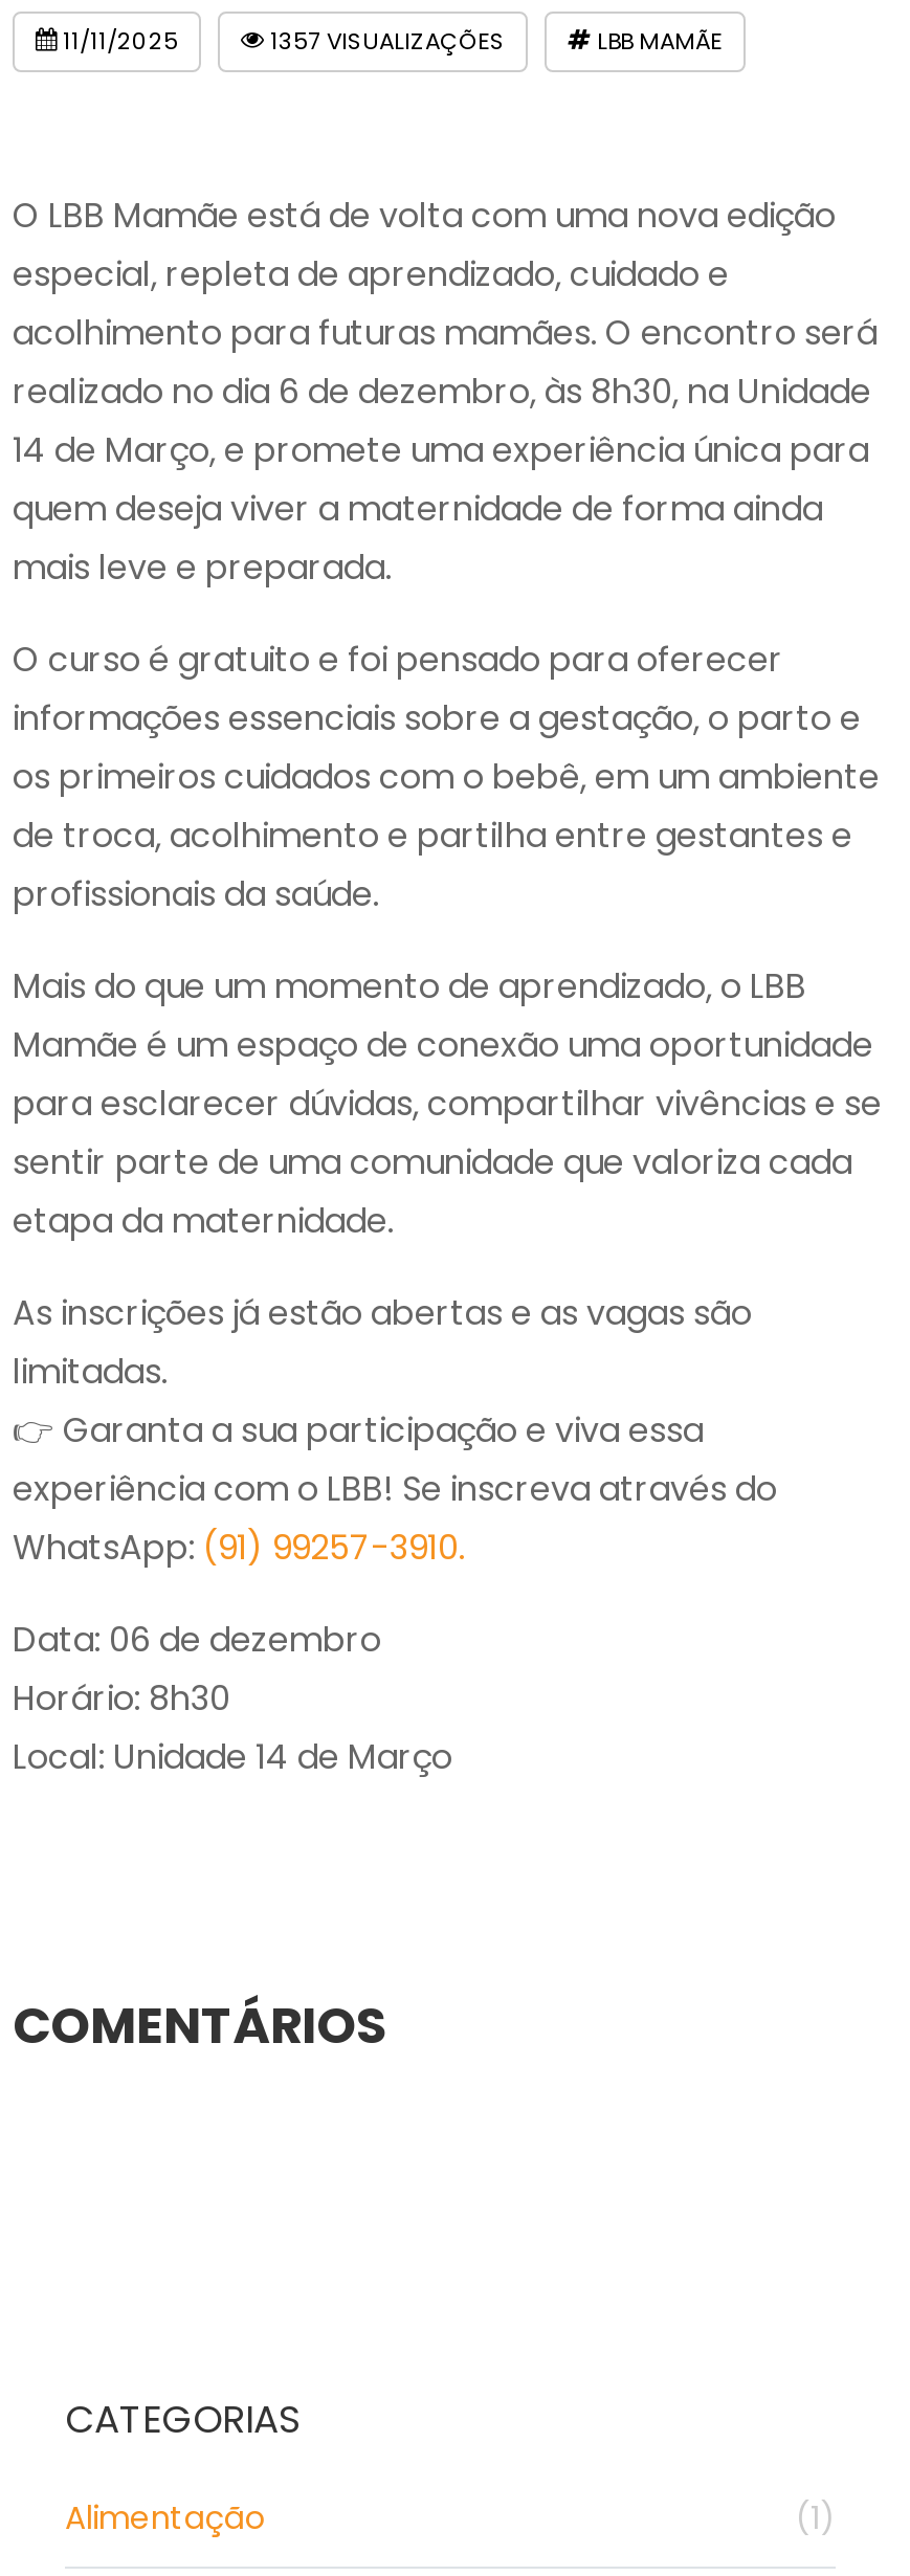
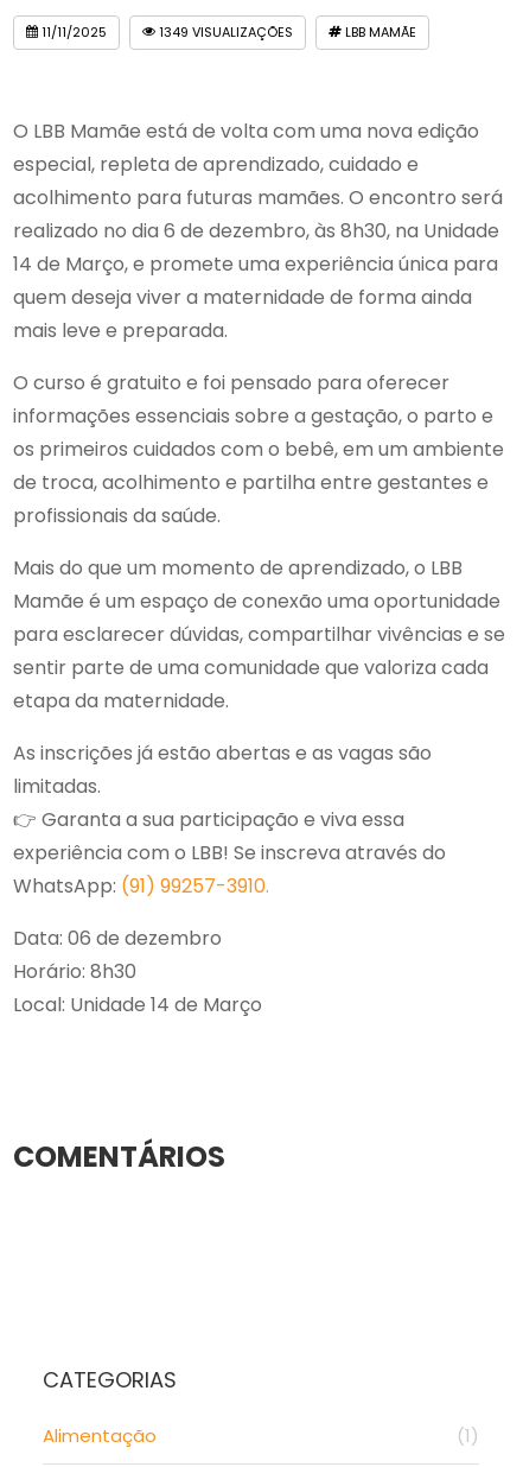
- 1357 VISUALIZAÇÕES
+ 1349 VISUALIZAÇÕES
